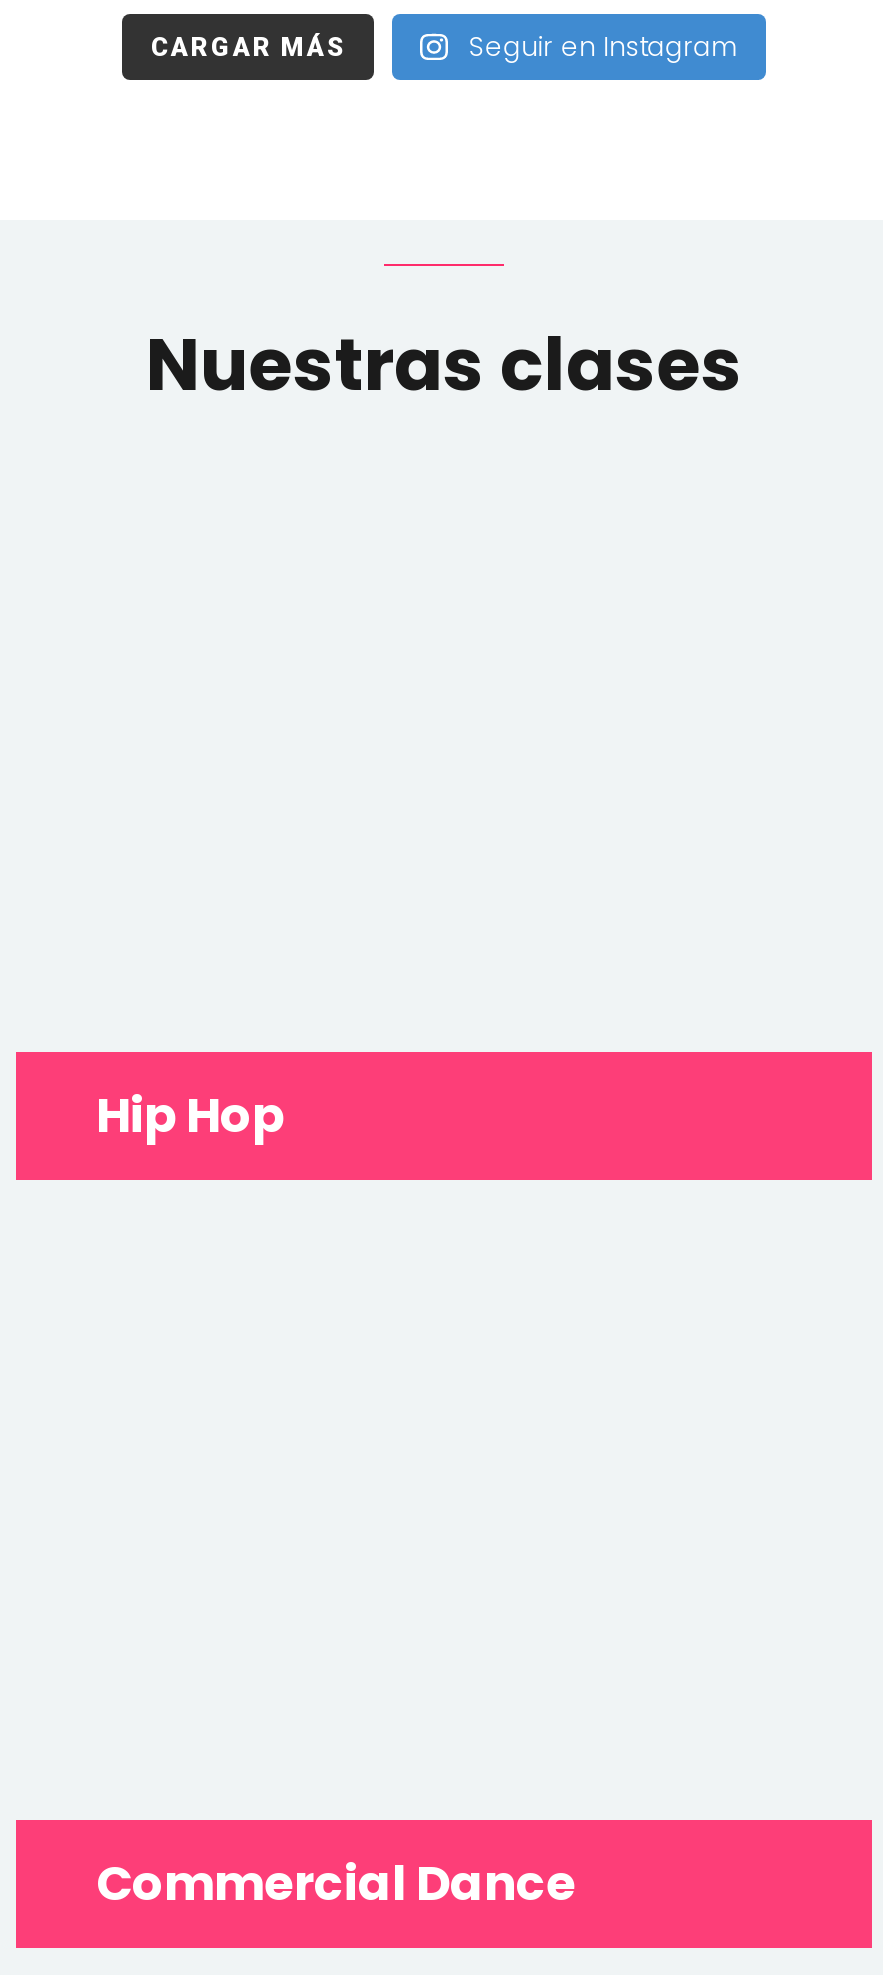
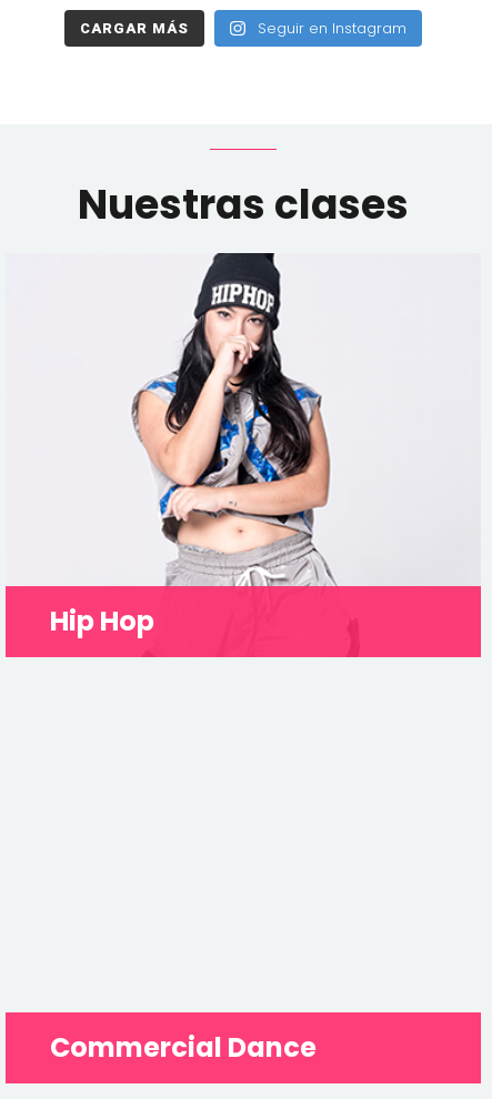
+ [image]
